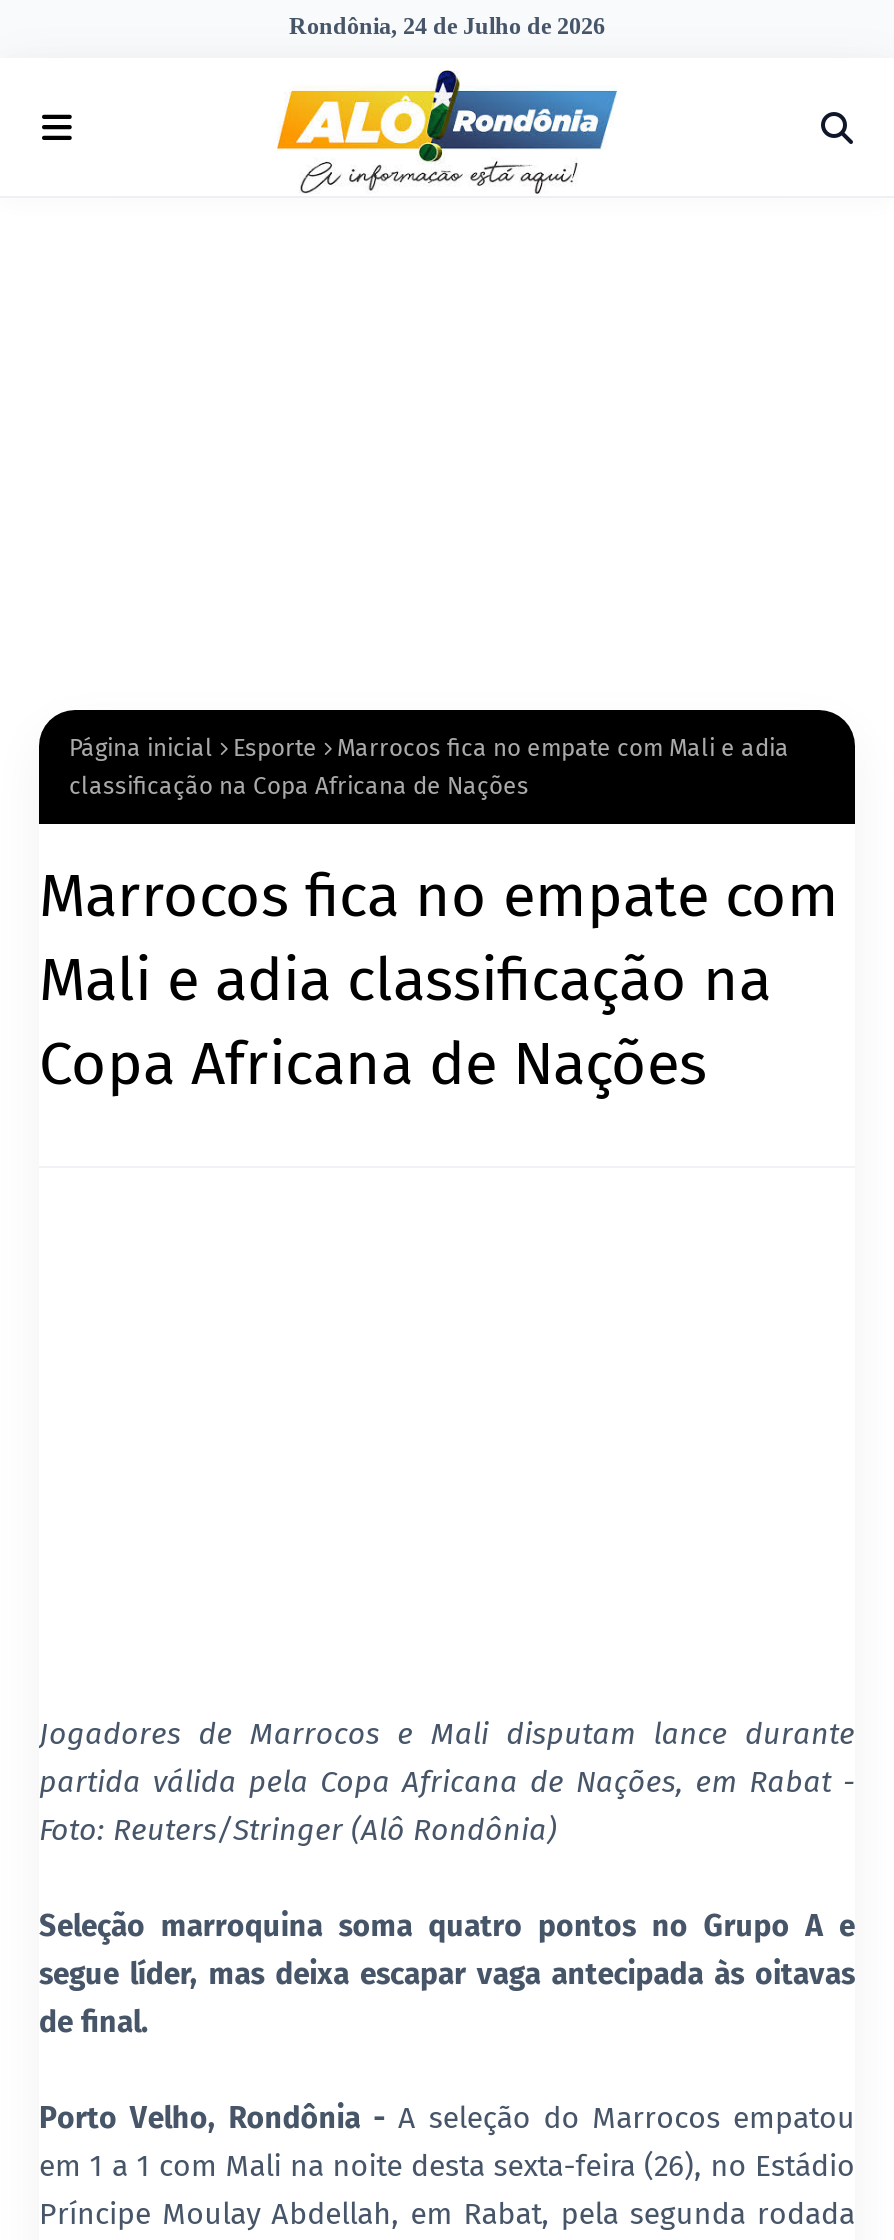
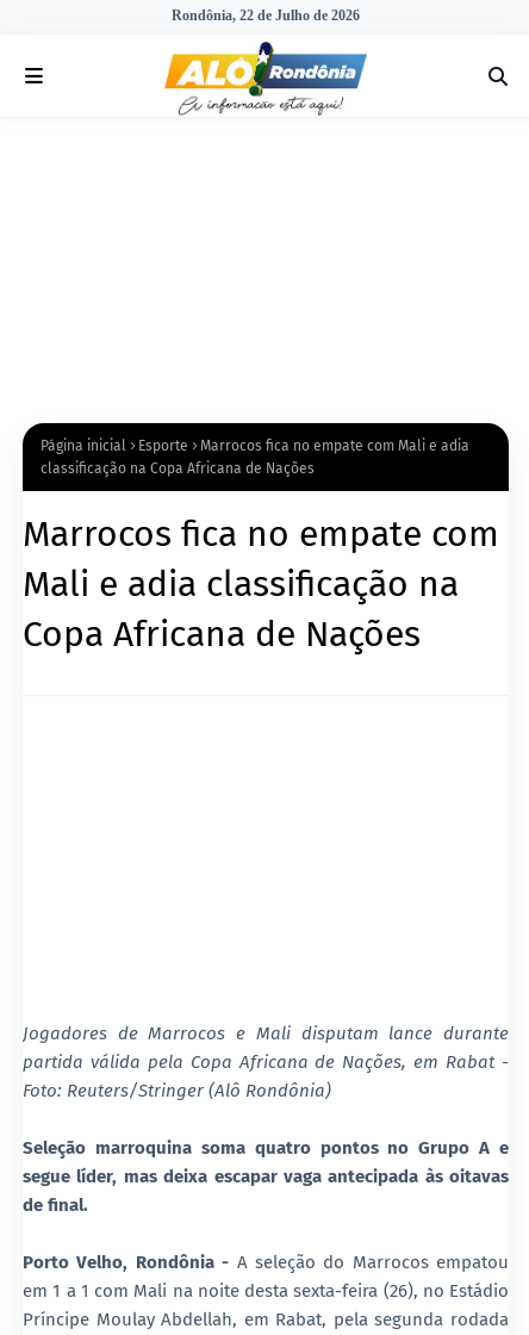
- Rondônia, 24 de Julho de 2026
+ Rondônia, 22 de Julho de 2026
